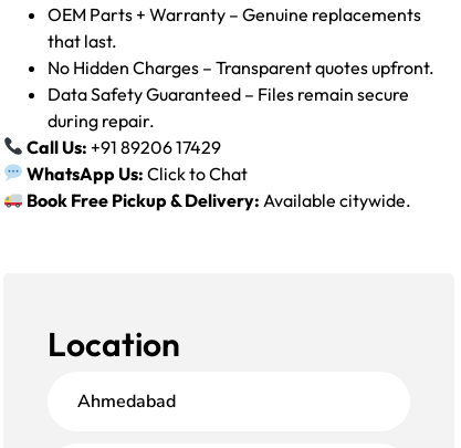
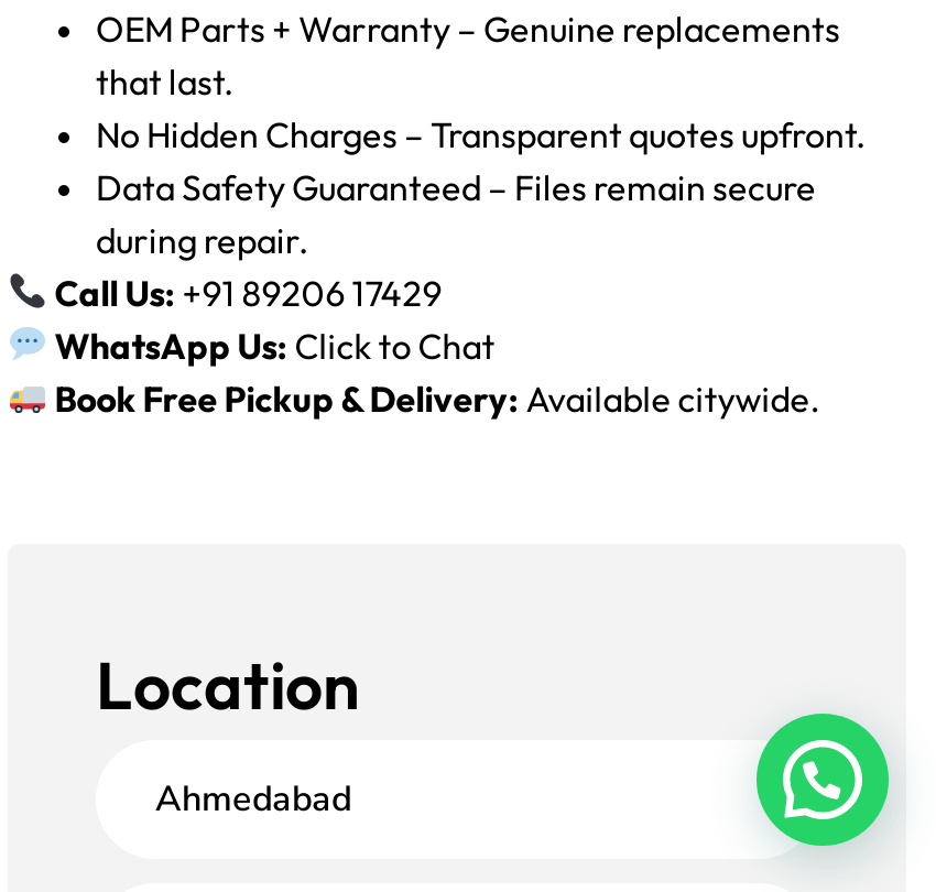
+ [image]
